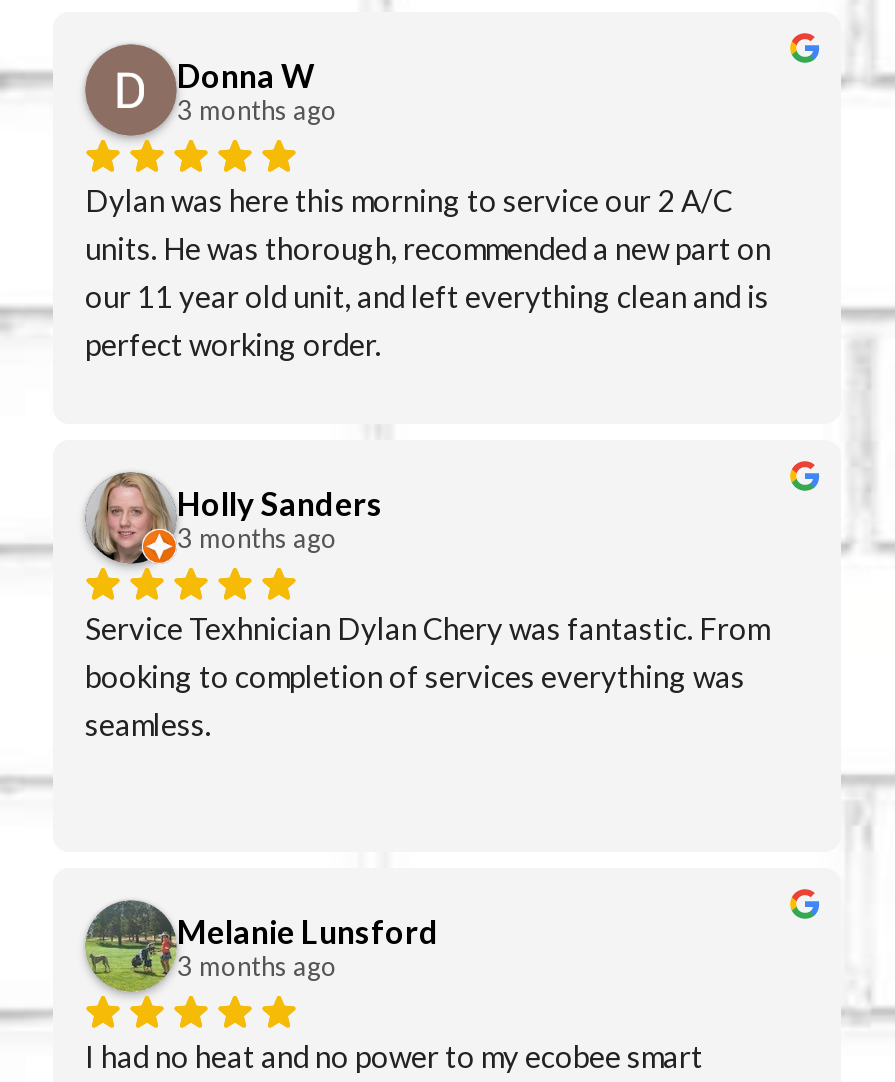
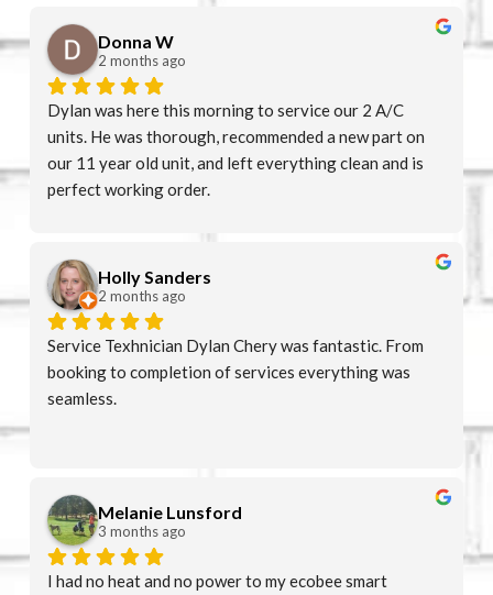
- 3 months ago
+ 2 months ago

- 3 months ago
+ 2 months ago
